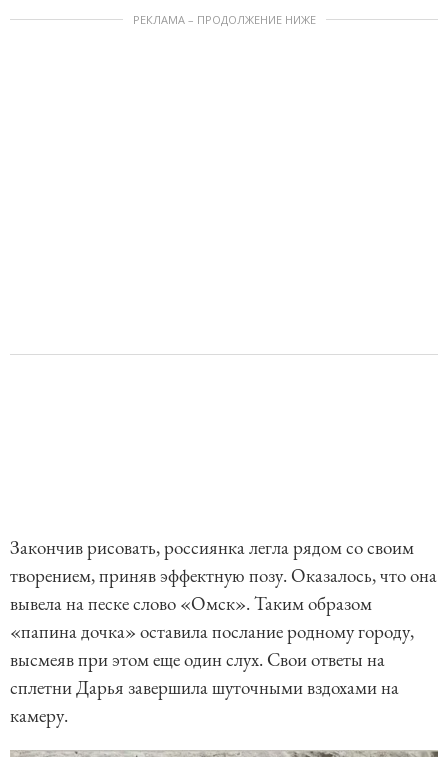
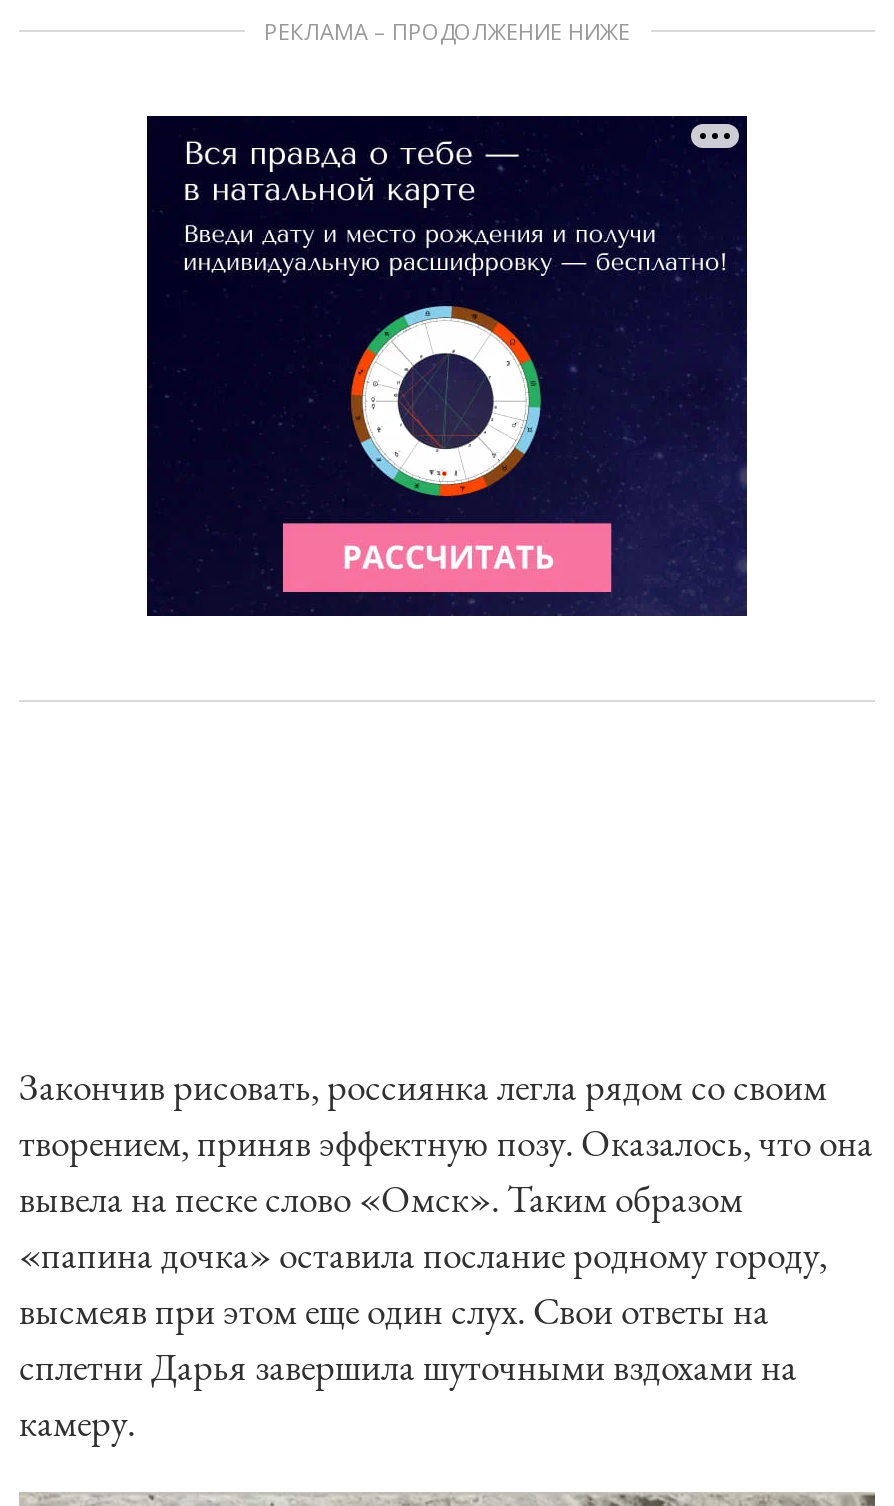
+ [image]
